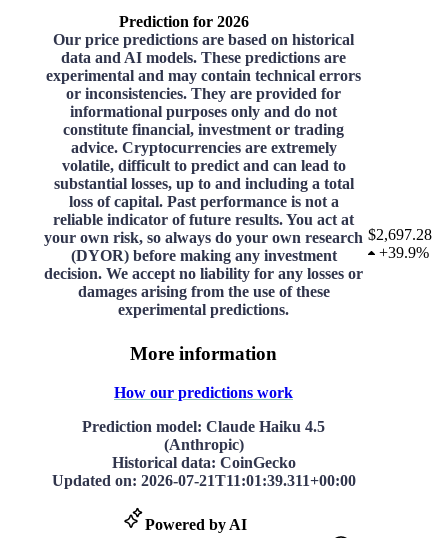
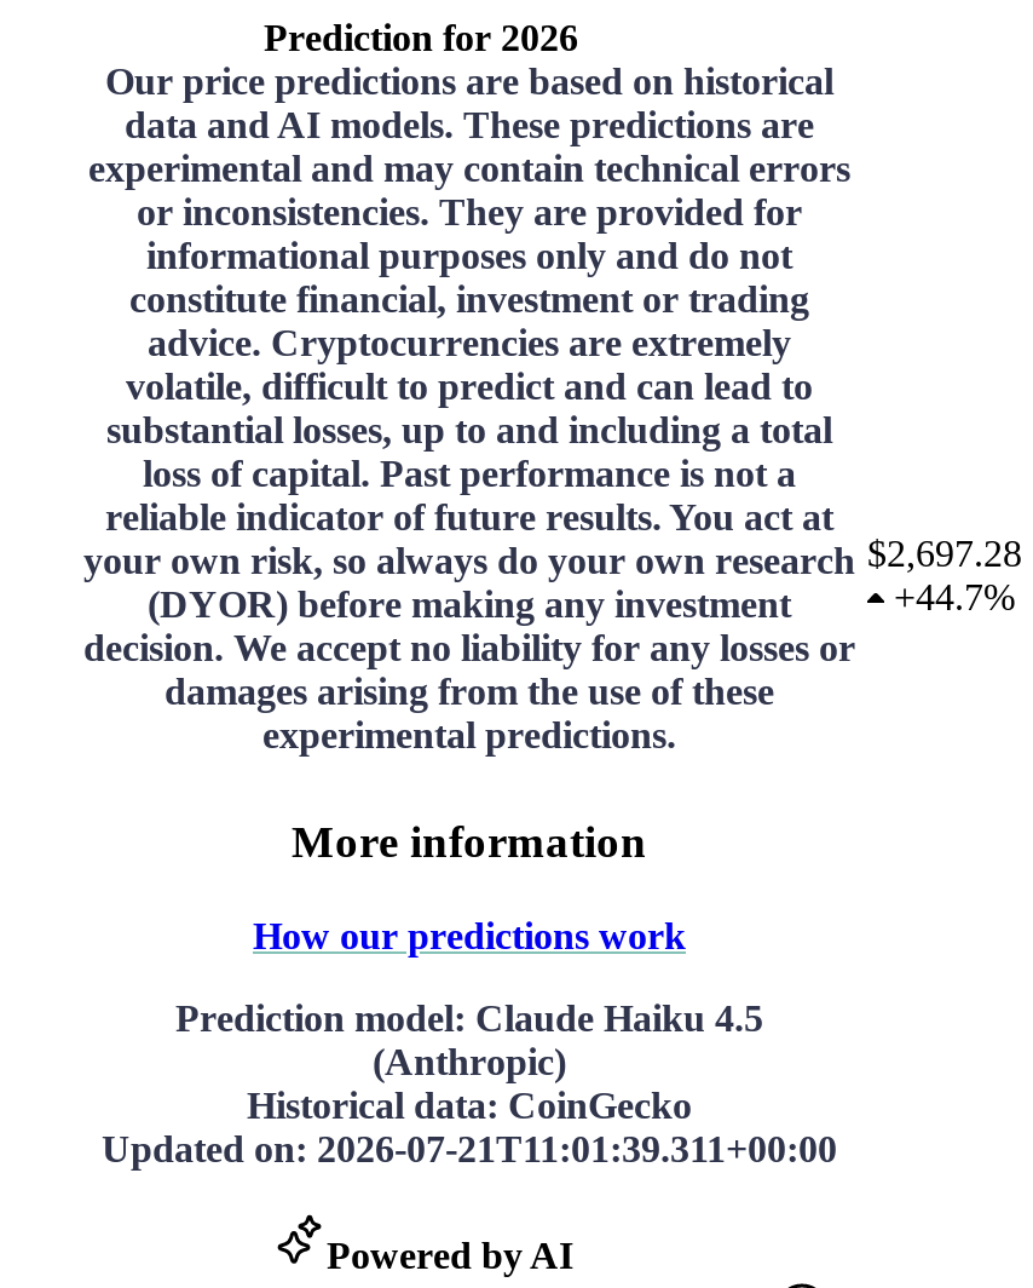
- +39.9%
+ +44.7%
